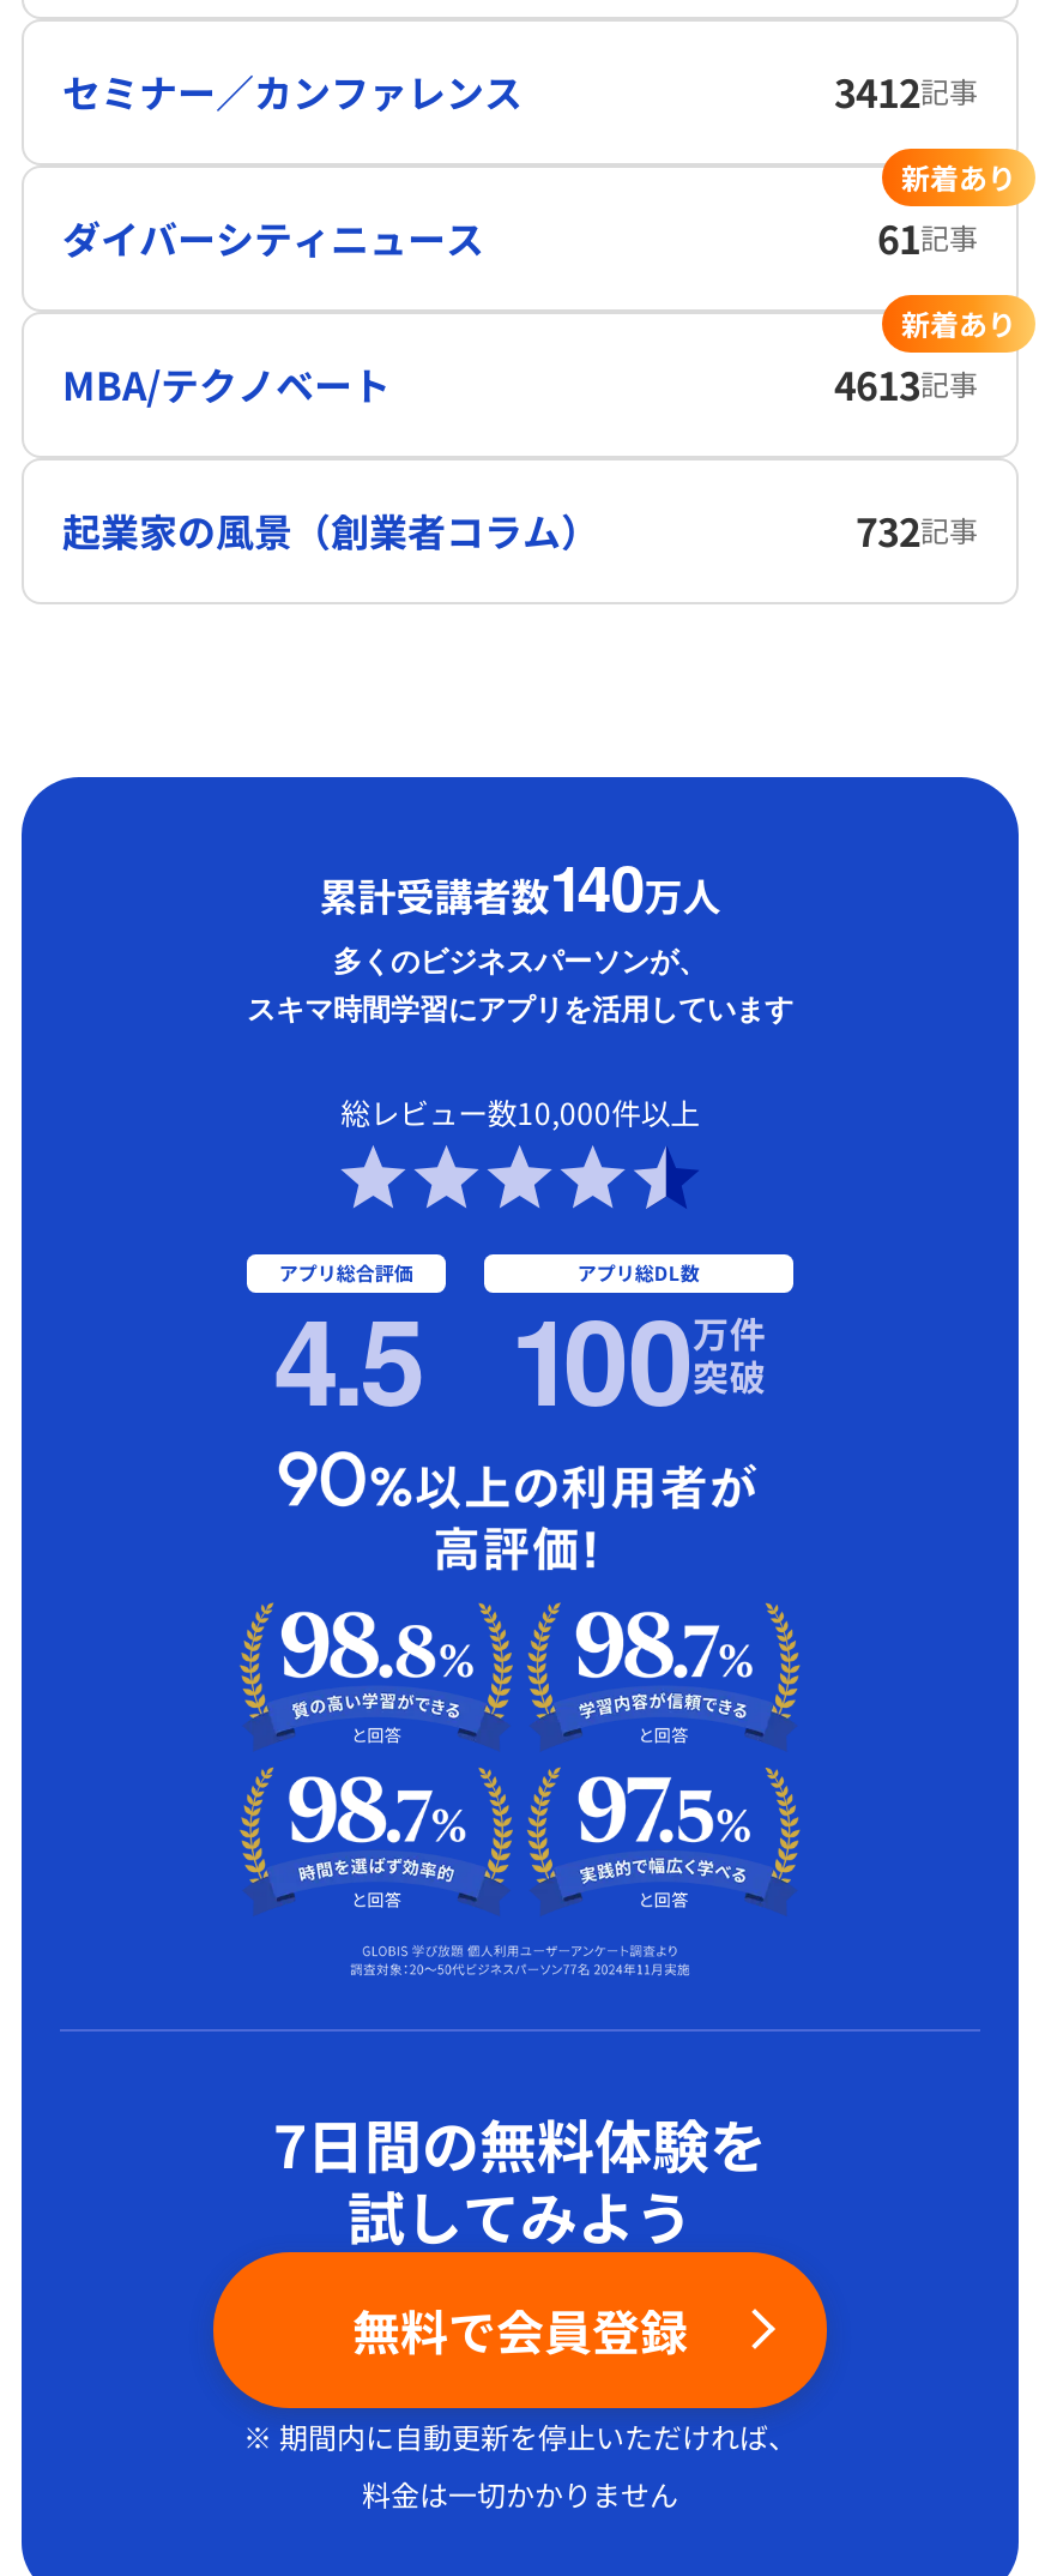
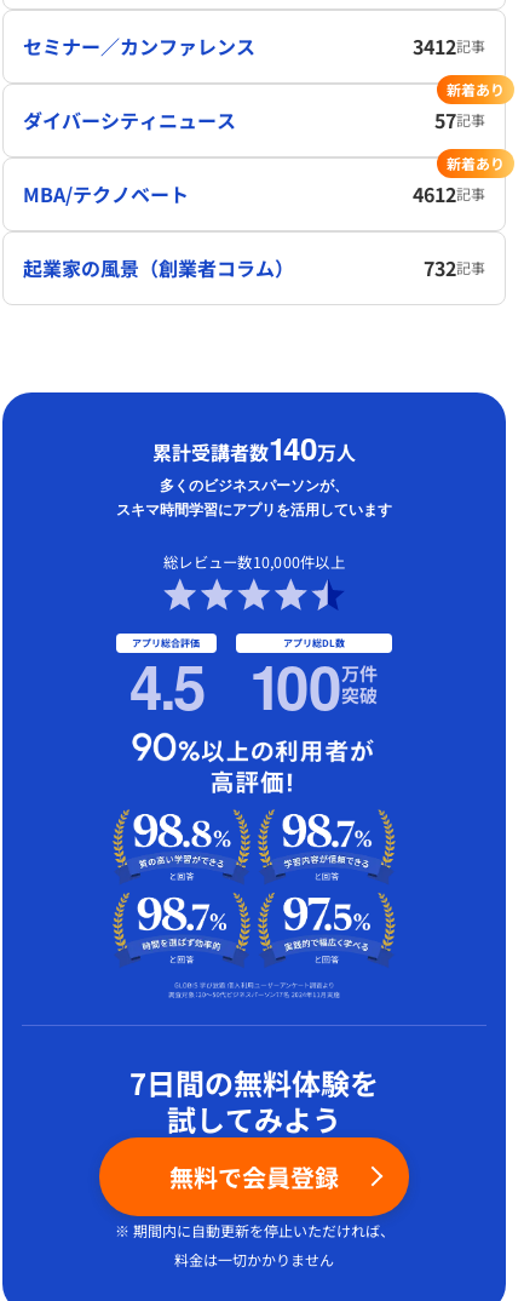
- 61記事
+ 57記事

- 4613記事
+ 4612記事
